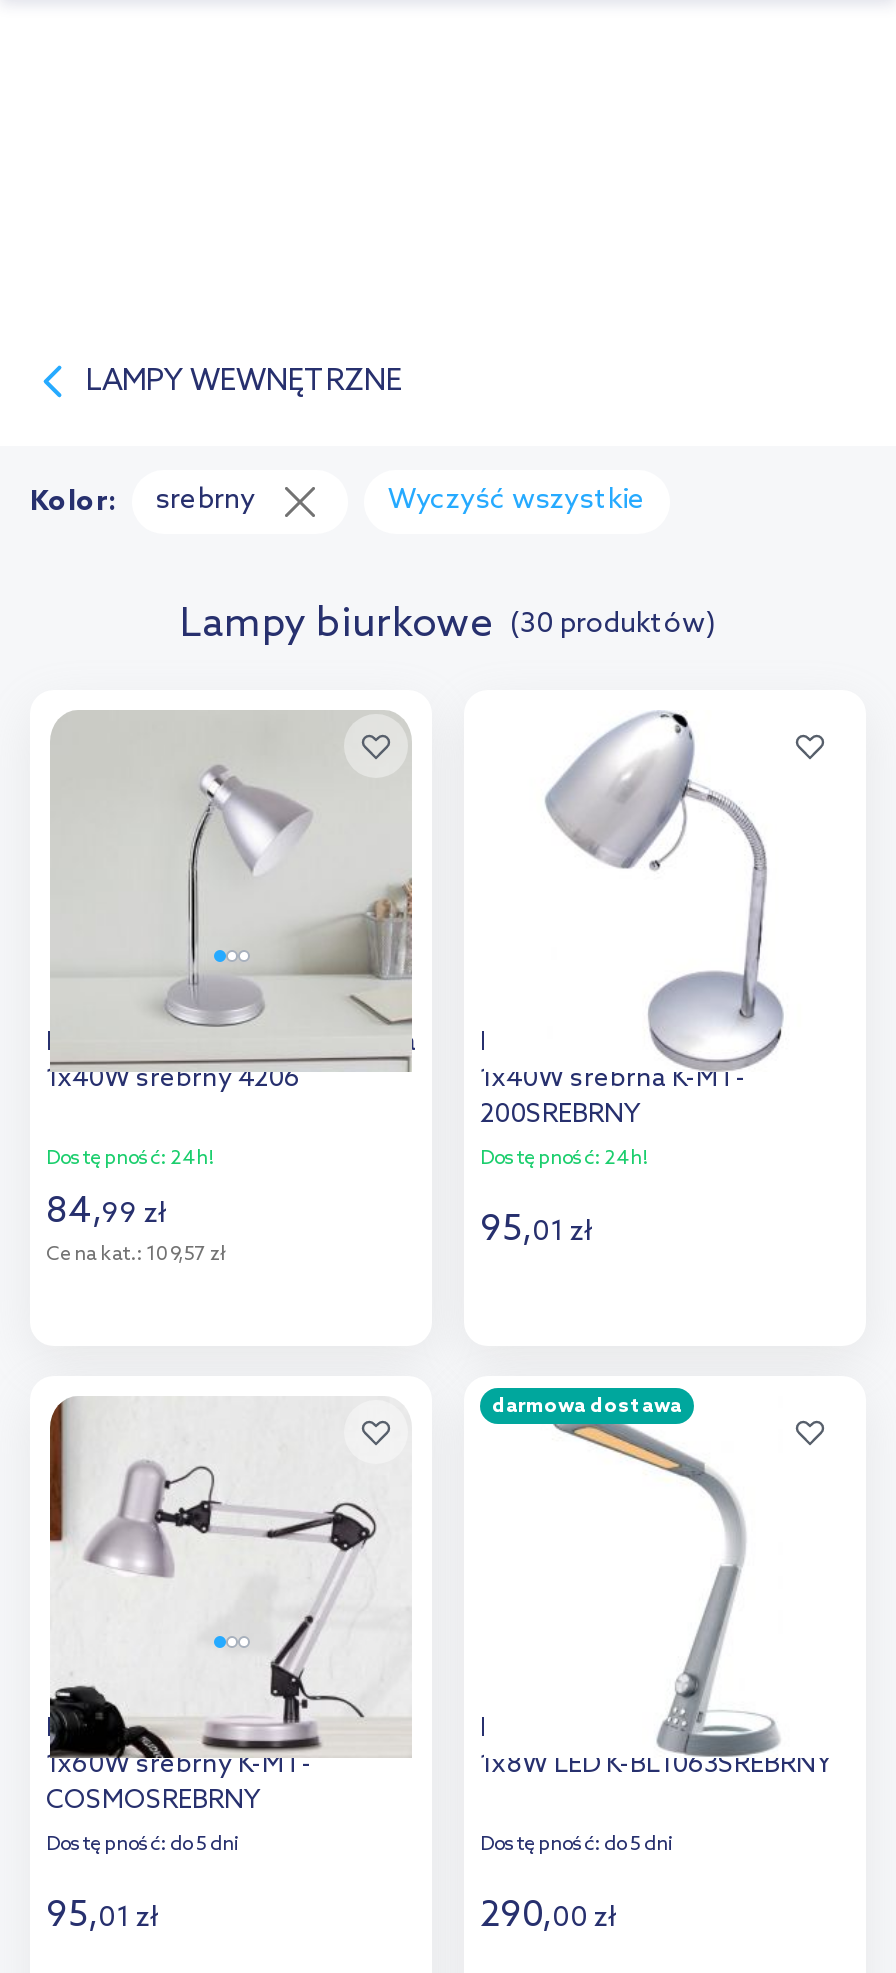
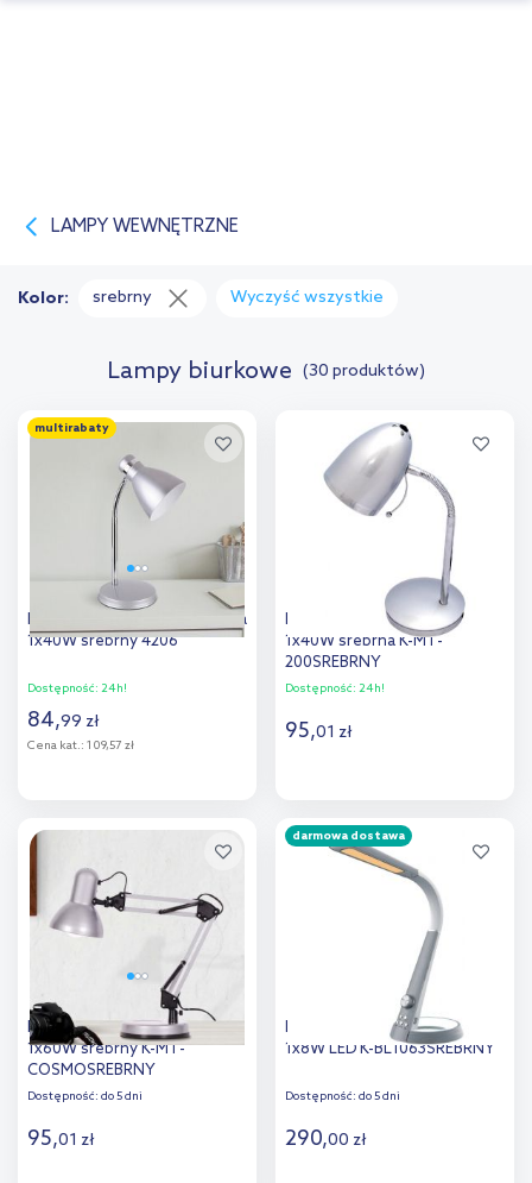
+ multirabaty
